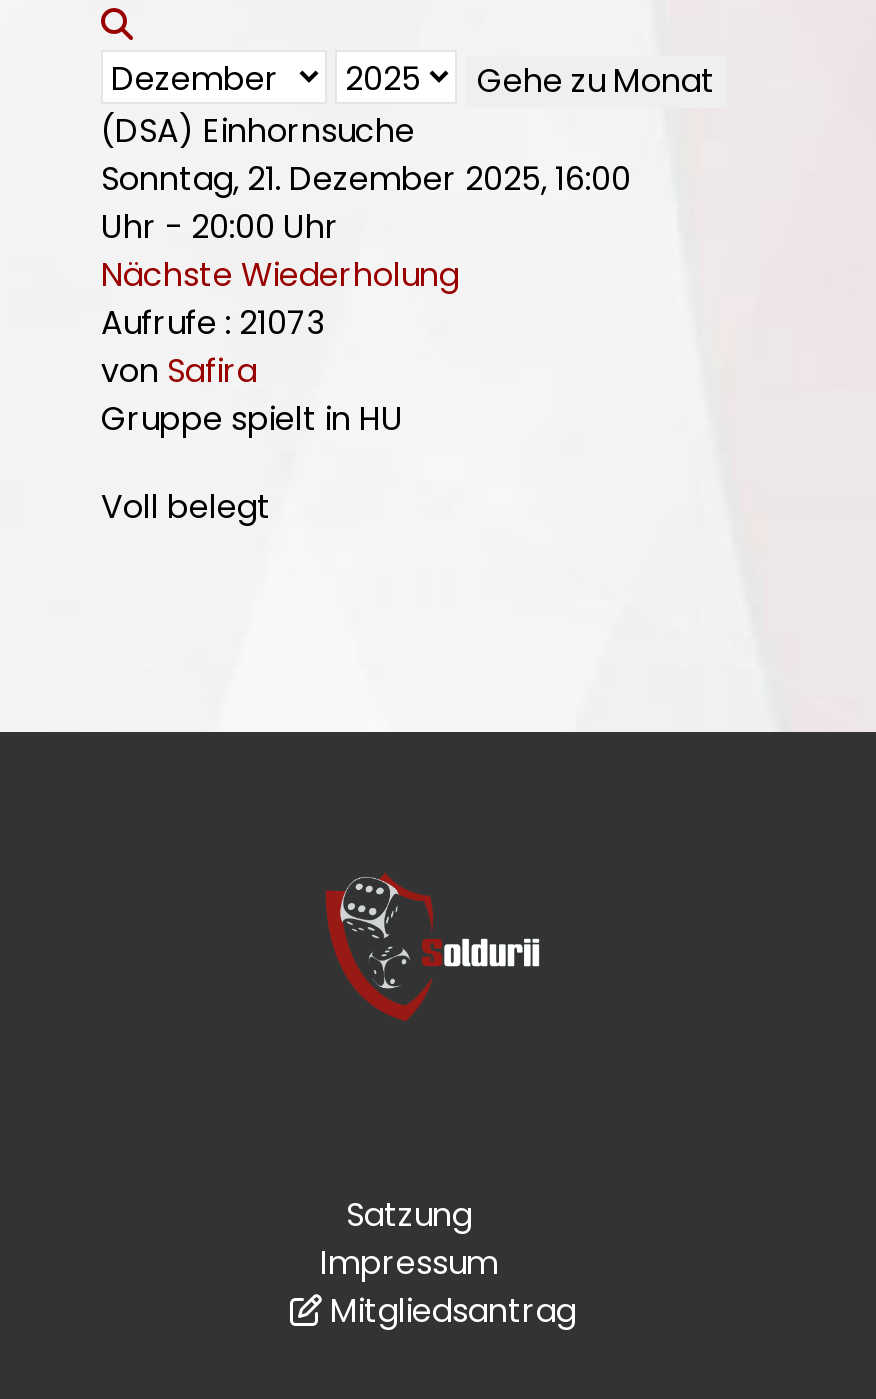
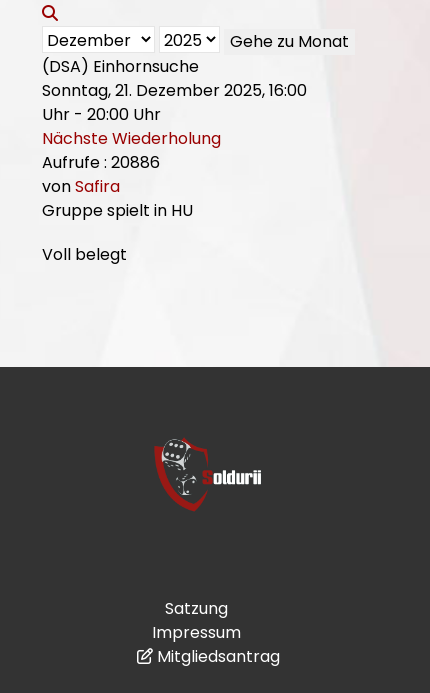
- Aufrufe: 21073
+ Aufrufe: 20886
